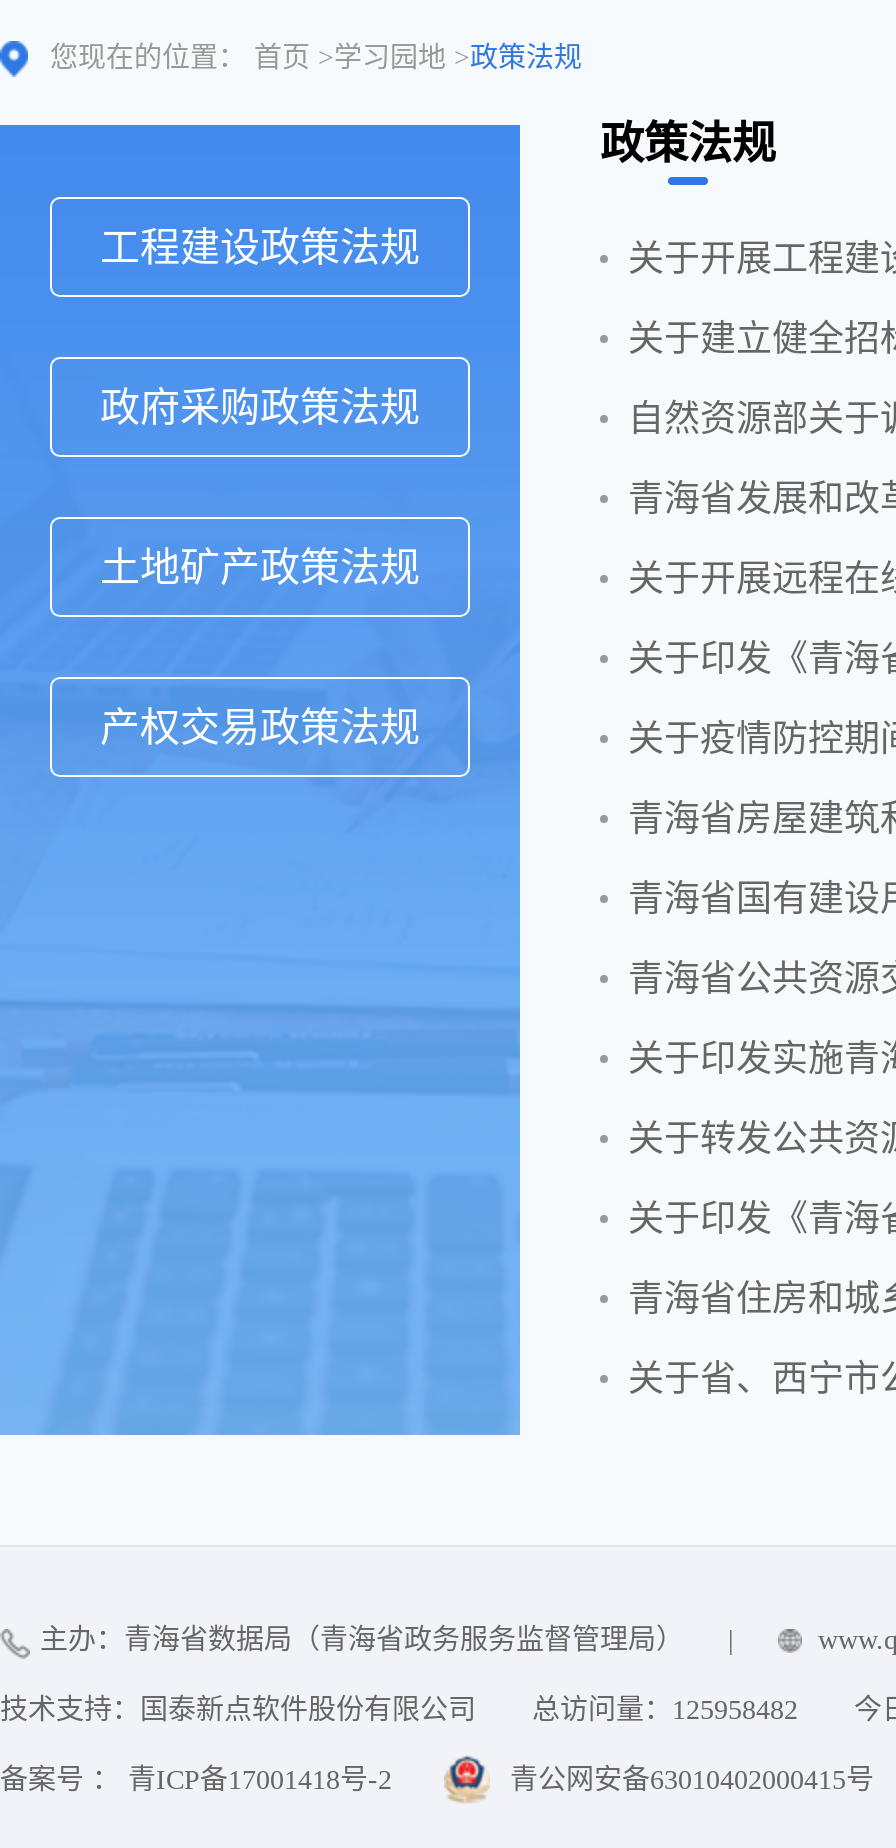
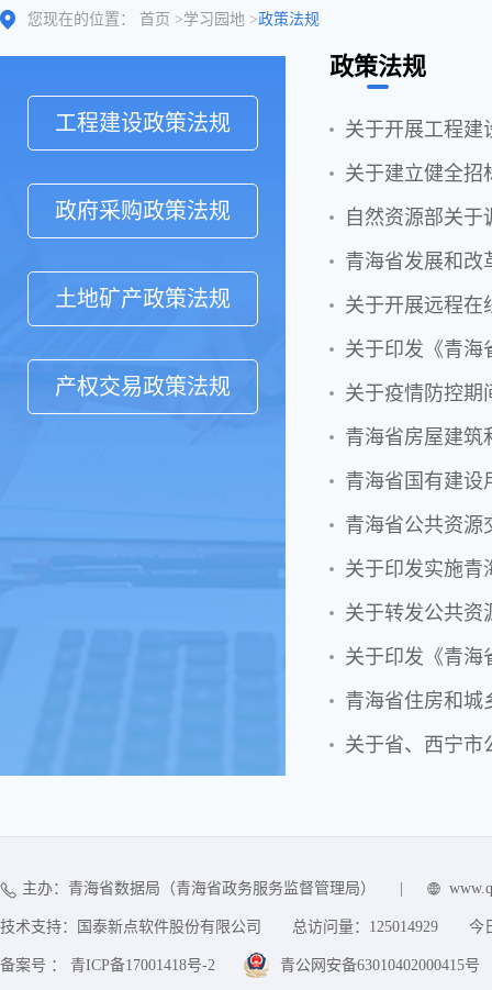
- 总访问量：125958482
+ 总访问量：125014929
